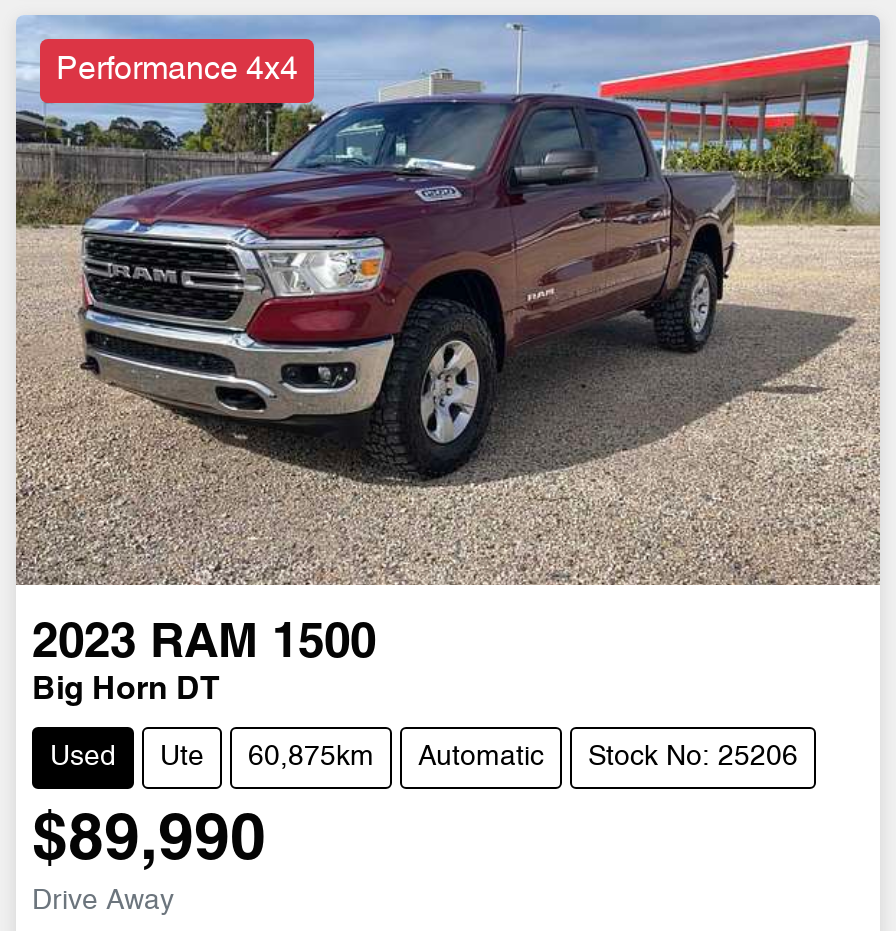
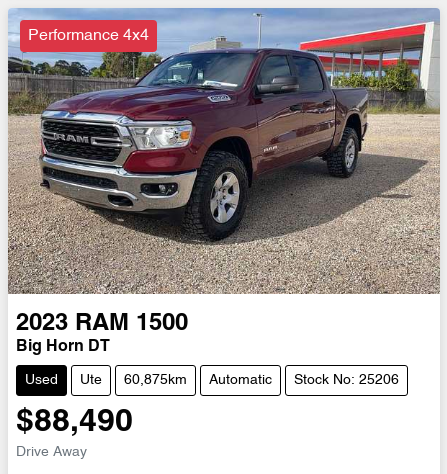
- $89,990
+ $88,490
